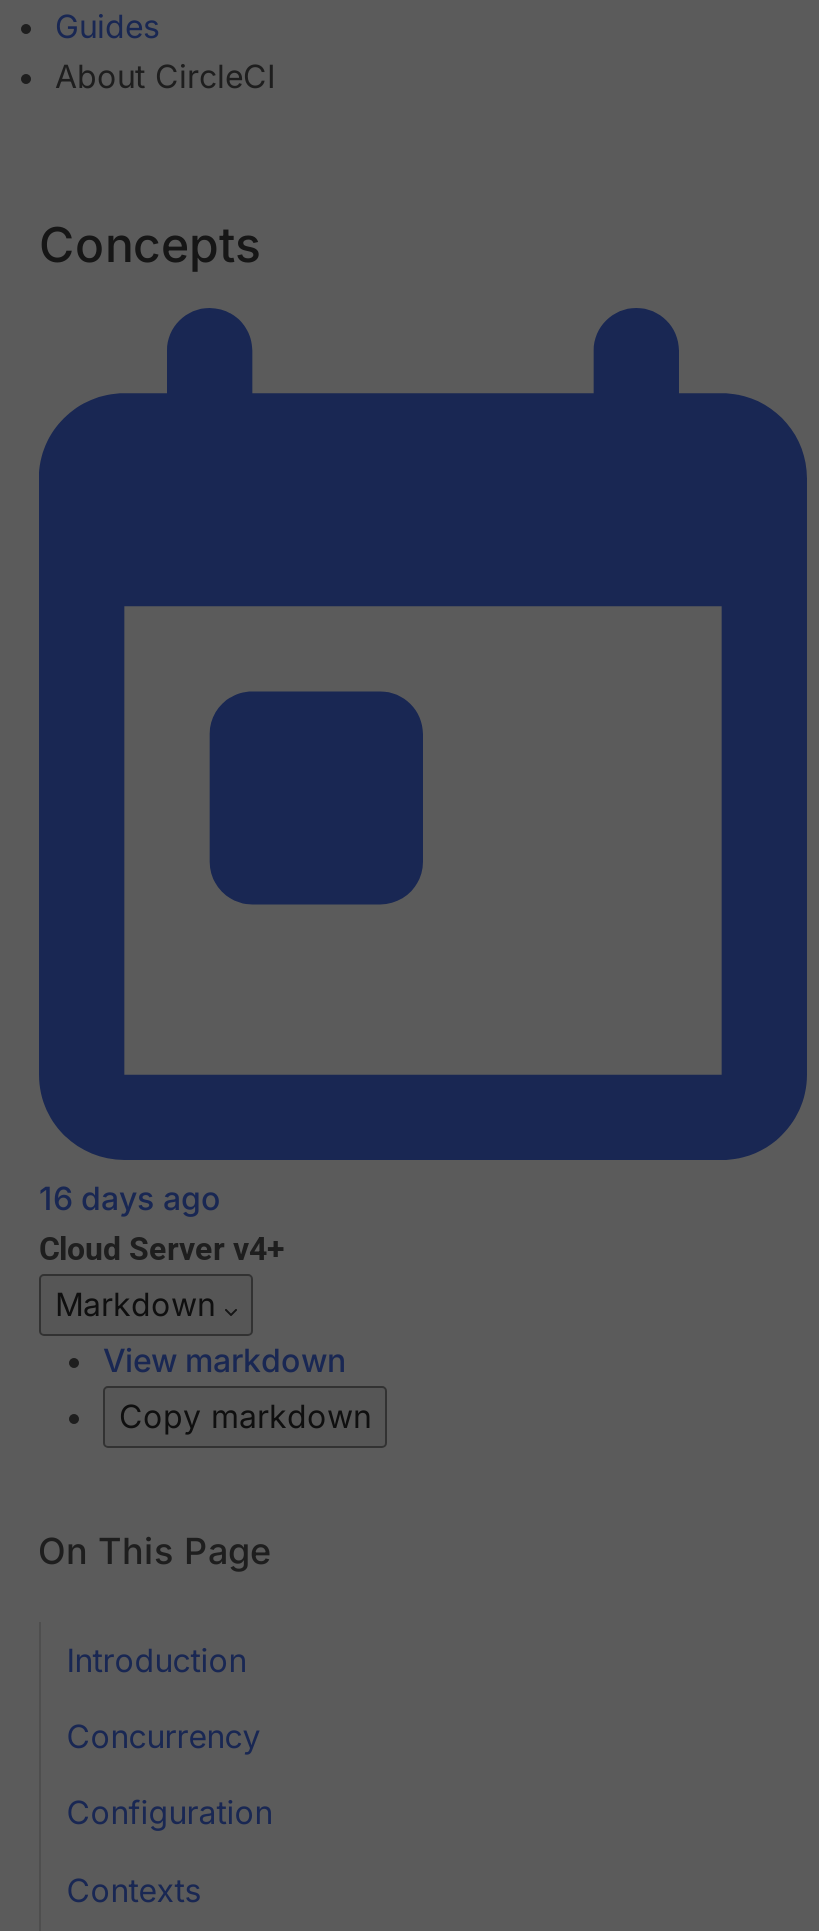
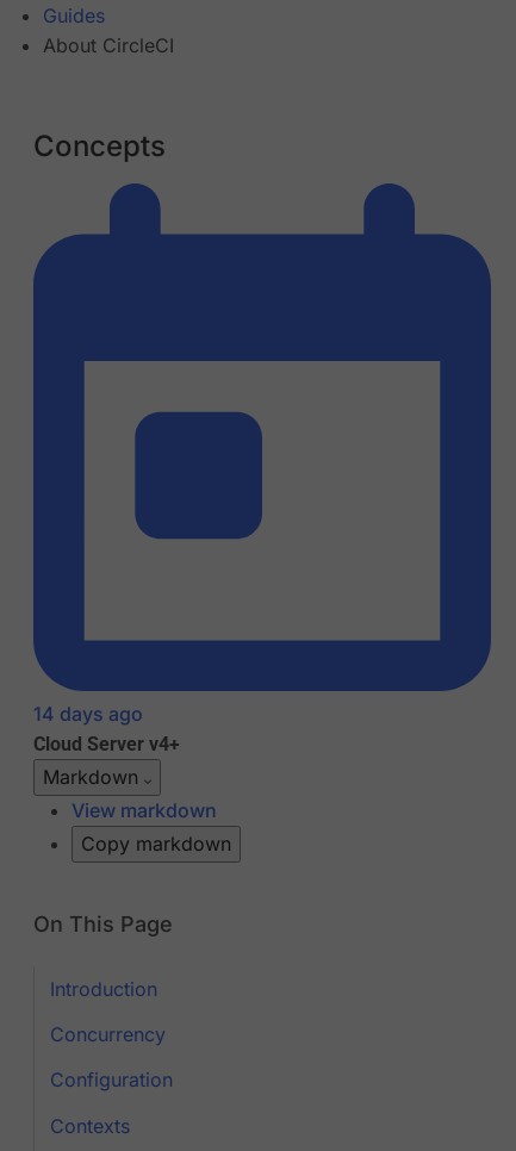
- 16 days ago
+ 14 days ago
